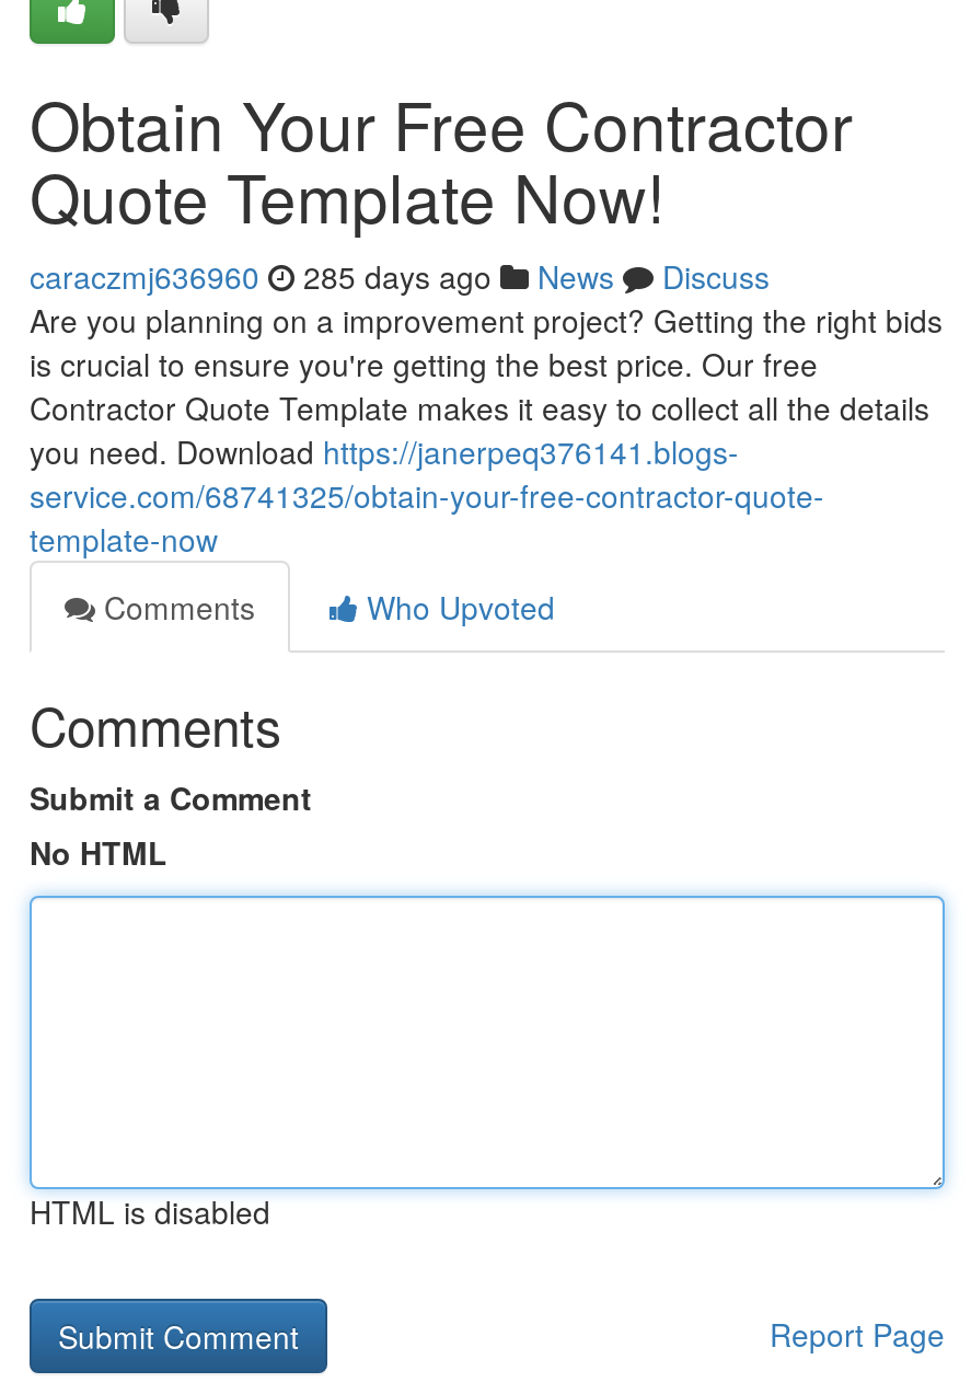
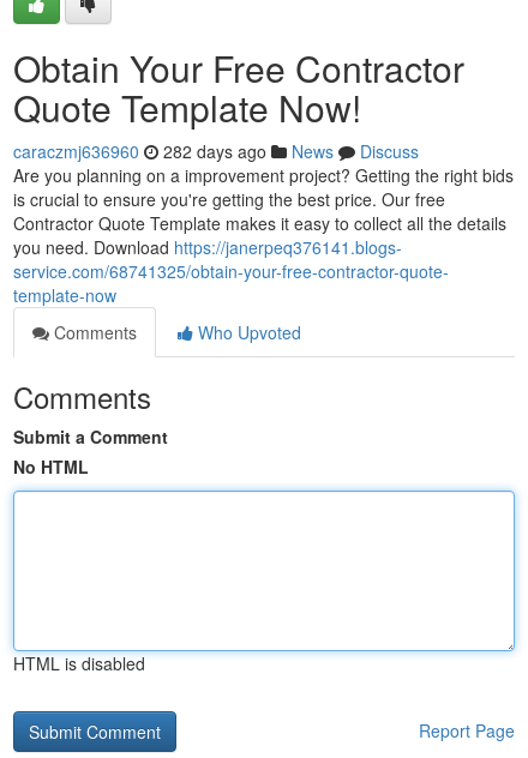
- caraczmj636960 285 days ago News Discuss
+ caraczmj636960 282 days ago News Discuss
